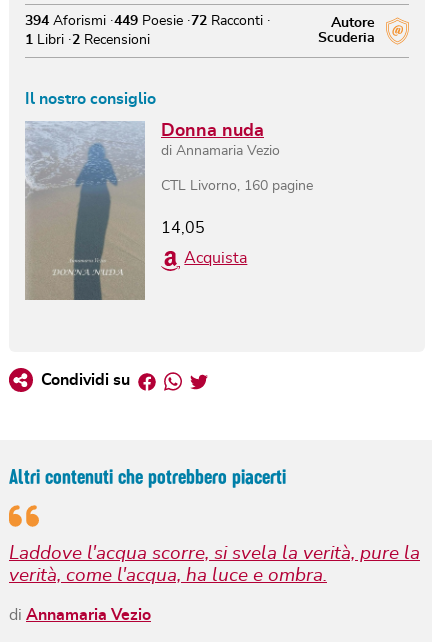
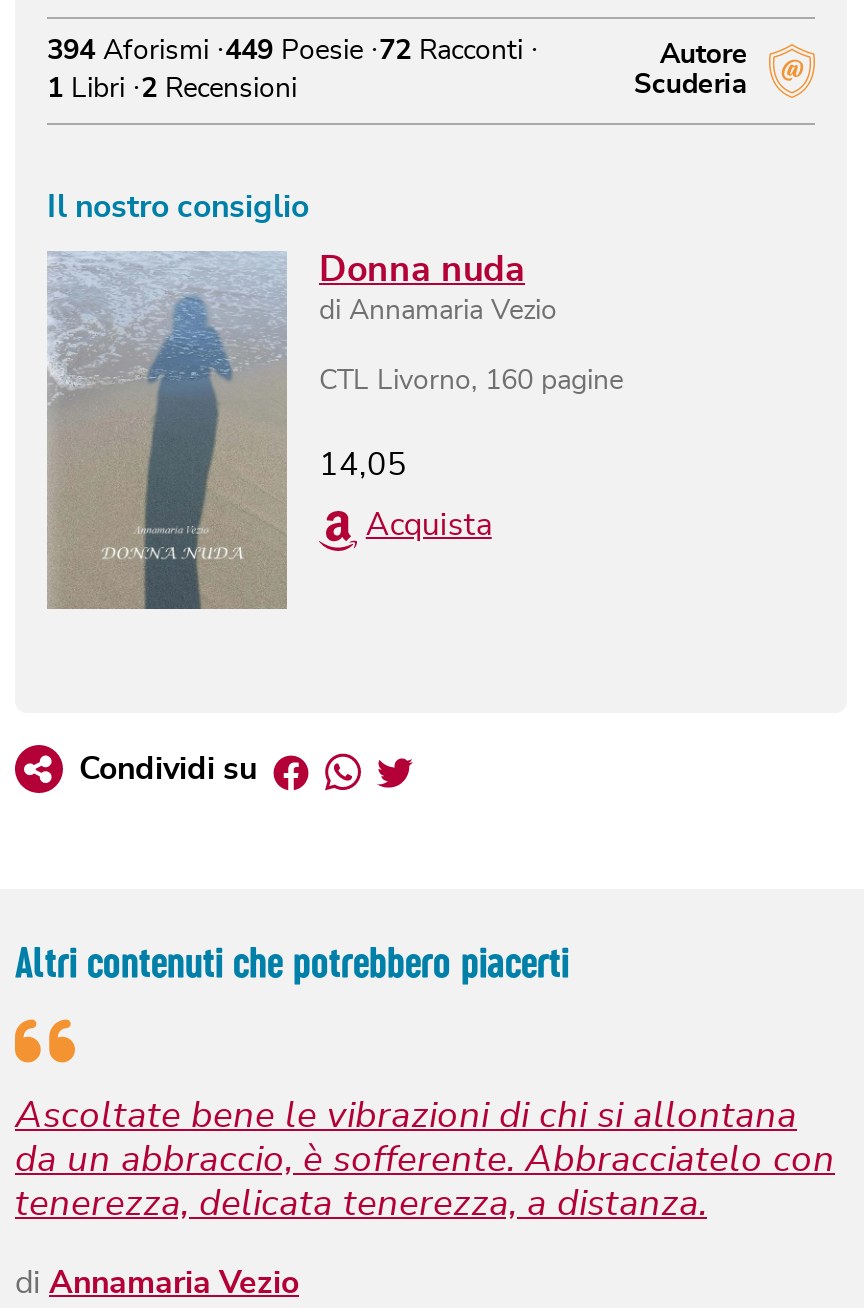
- Laddove l'acqua scorre, si svela la verità, pure la
- verità, come l'acqua, ha luce e ombra.
+ Ascoltate bene le vibrazioni di chi si allontana
+ da un abbraccio, è sofferente. Abbracciatelo con
+ tenerezza, delicata tenerezza, a distanza.
